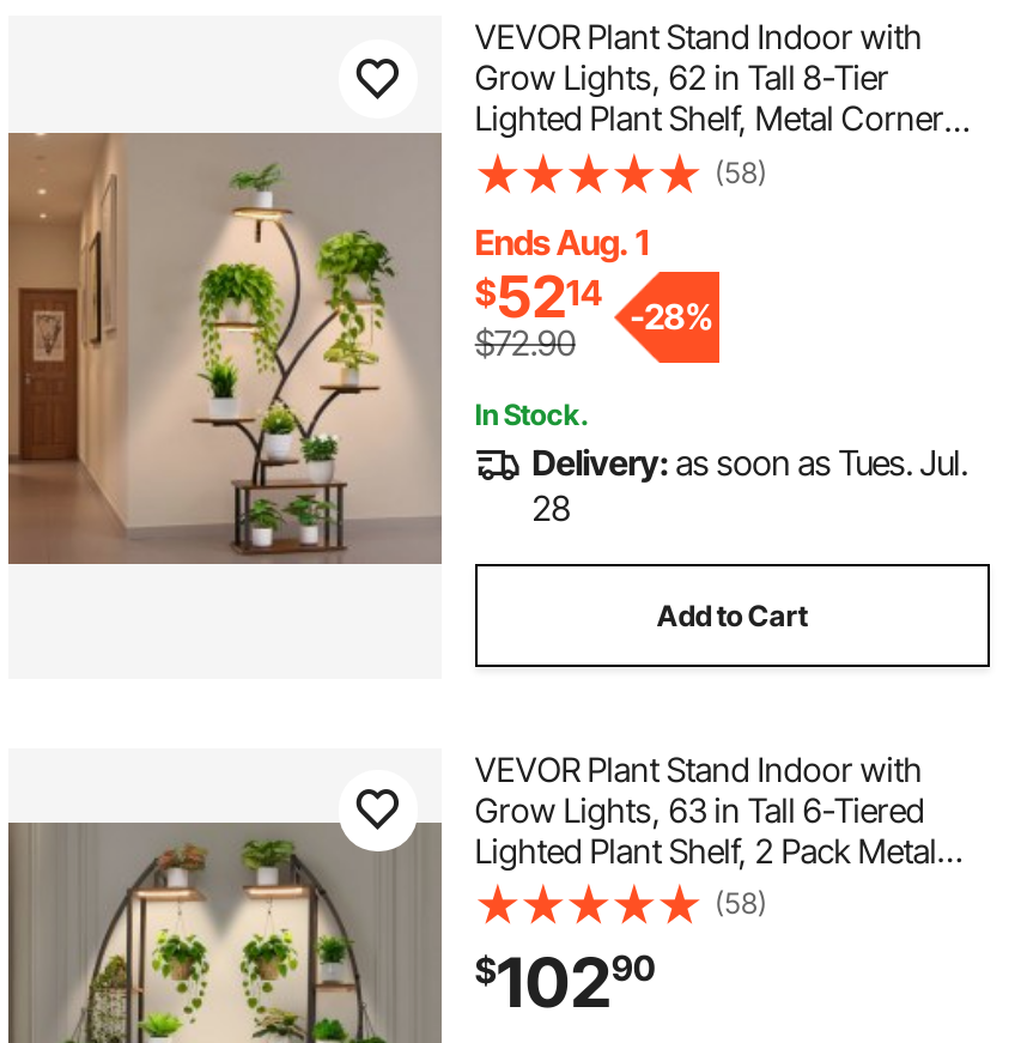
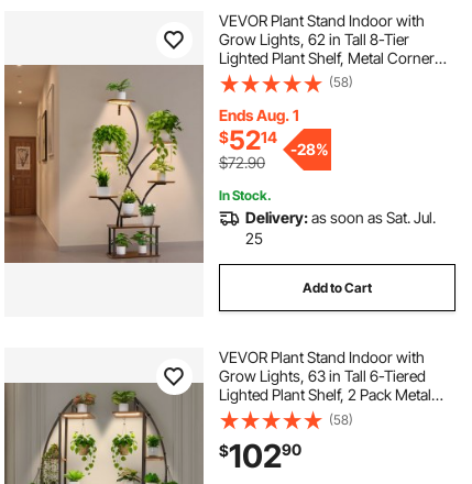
- Delivery: as soon as Tues. Jul.
+ Delivery: as soon as Sat. Jul.

- 28
+ 25
